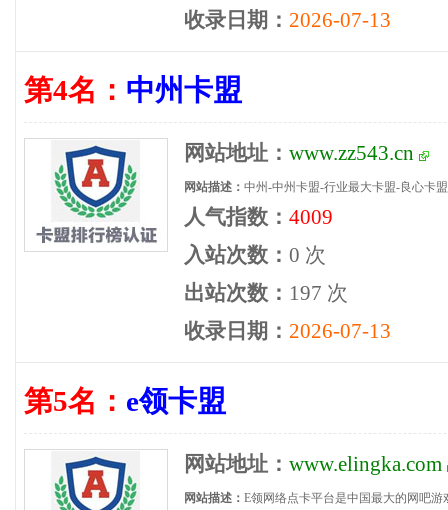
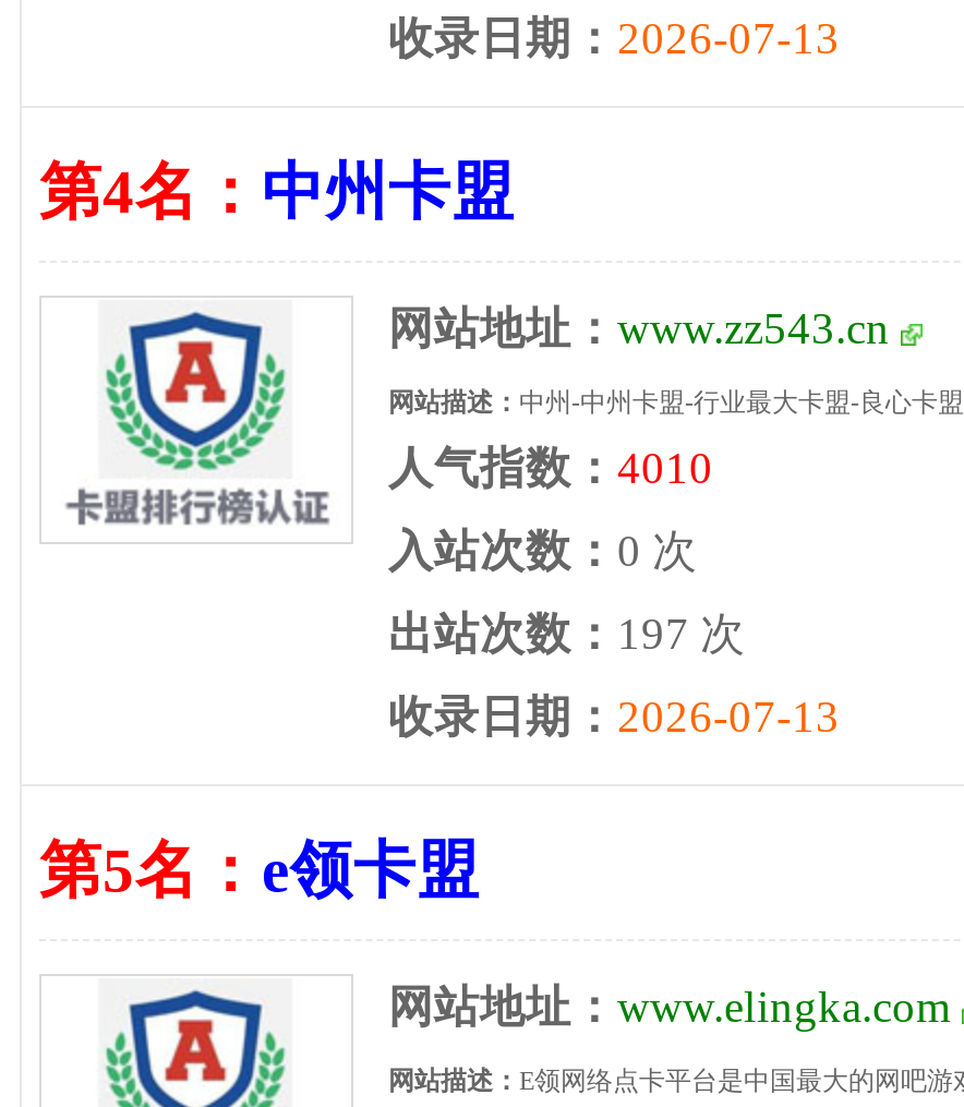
- 人气指数：4009
+ 人气指数：4010
